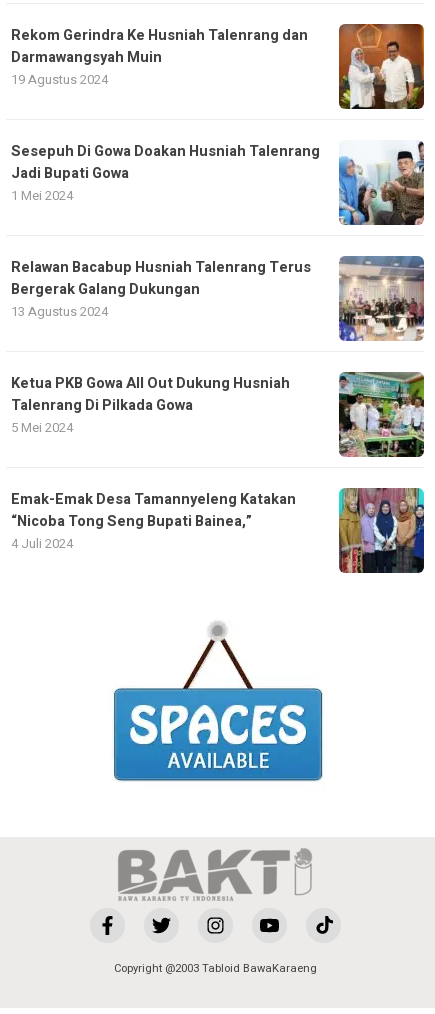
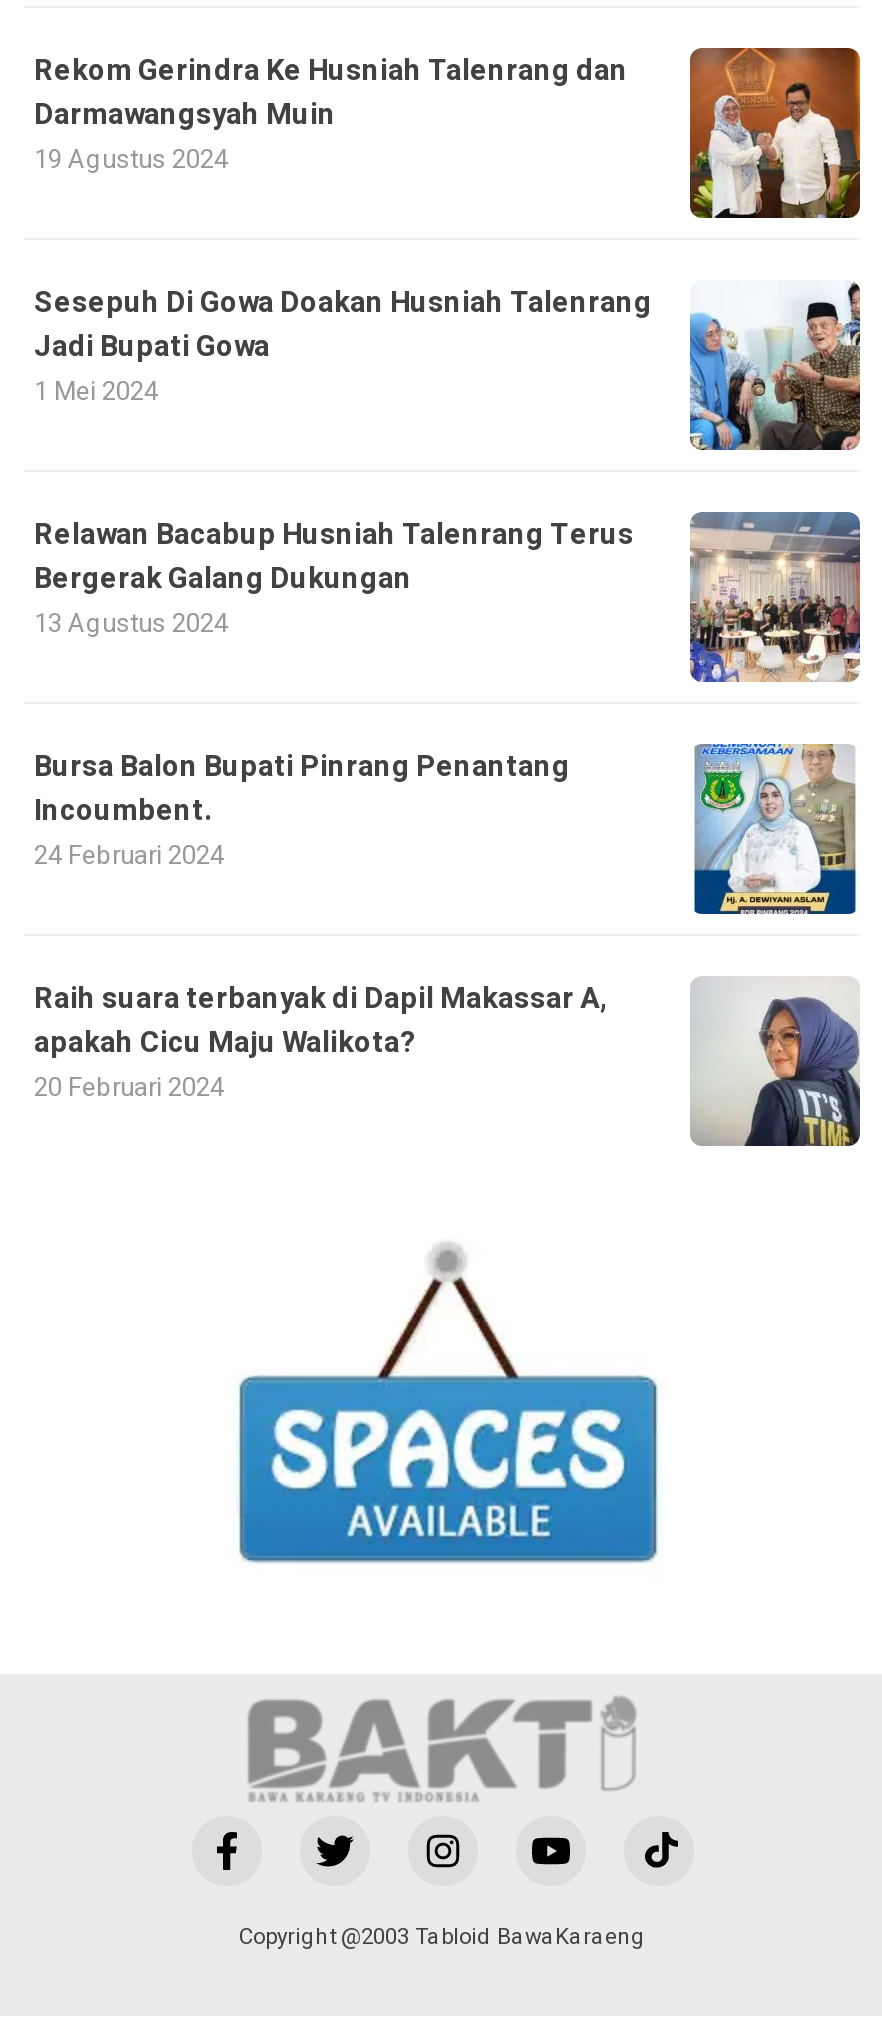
- Ketua PKB Gowa All Out Dukung Husniah
- Talenrang Di Pilkada Gowa
- 5 Mei 2024
+ Bursa Balon Bupati Pinrang Penantang
+ Incoumbent.
+ 24 Februari 2024

- [image]
+ [image]

- Emak-Emak Desa Tamannyeleng Katakan
- “Nicoba Tong Seng Bupati Bainea,”
- 4 Juli 2024
+ Raih suara terbanyak di Dapil Makassar A,
+ apakah Cicu Maju Walikota?
+ 20 Februari 2024

- [image]
+ [image]
